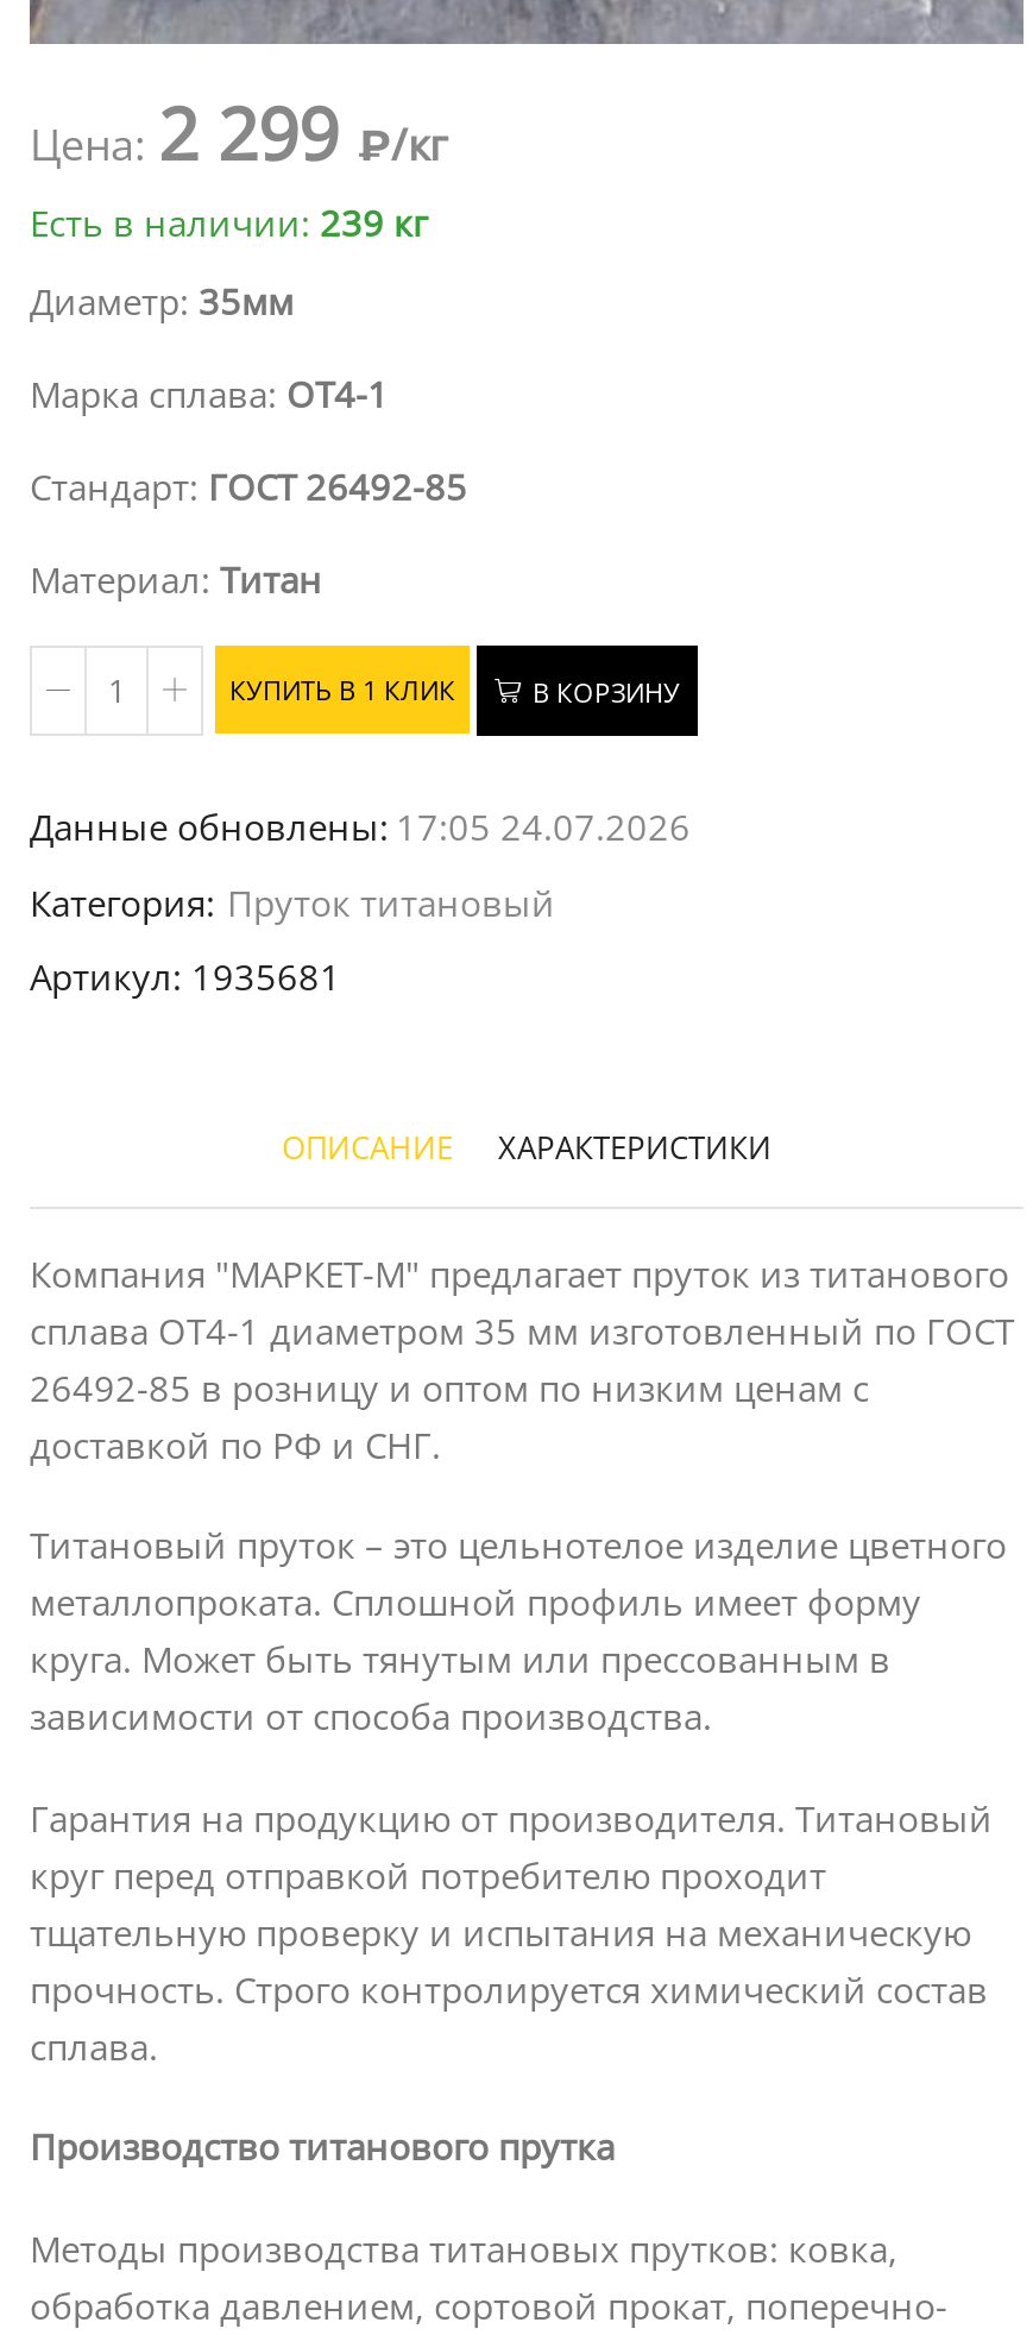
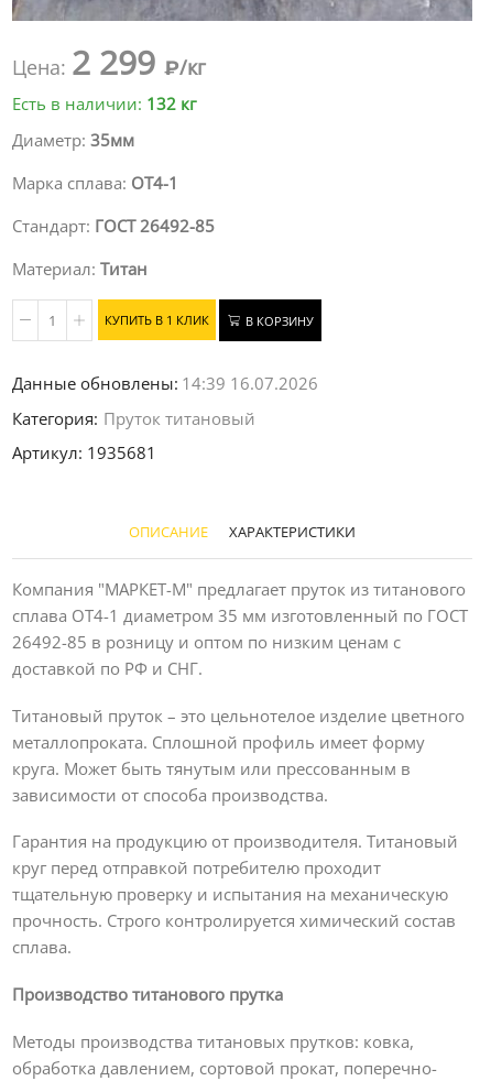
- Есть в наличии: 239 кг
+ Есть в наличии: 132 кг

- Данные обновлены: 17:05 24.07.2026
+ Данные обновлены: 14:39 16.07.2026
